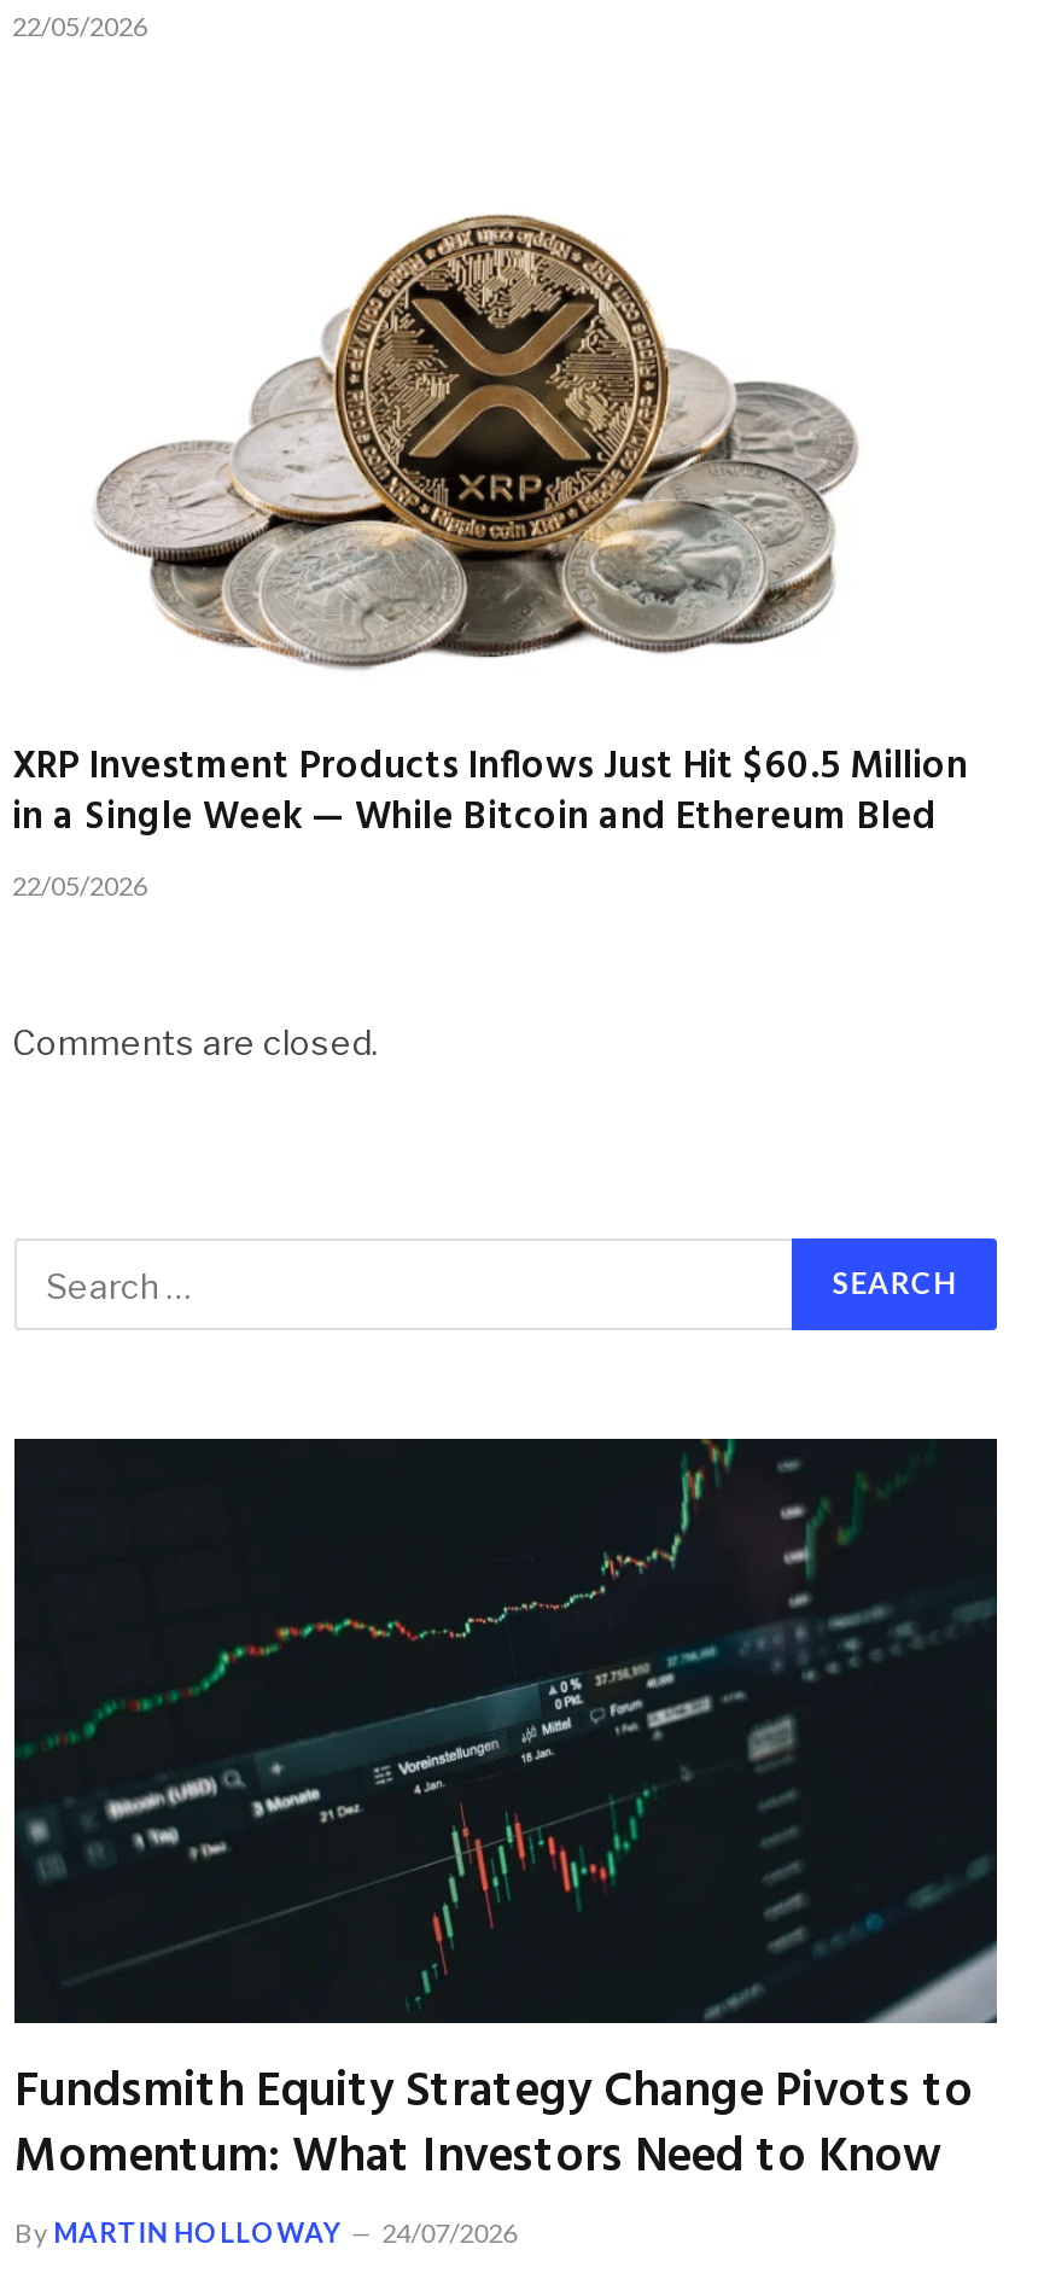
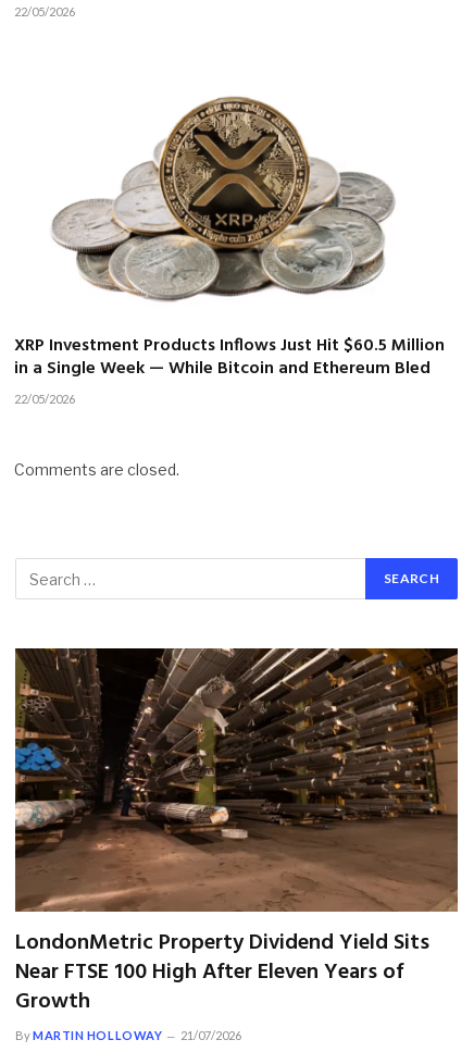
- [image]
- Fundsmith Equity Strategy Change Pivots to
- Momentum: What Investors Need to Know
+ [image]
+ LondonMetric Property Dividend Yield Sits
+ Near FTSE 100 High After Eleven Years of
+ Growth

- By MARTIN HOLLOWAY 24/07/2026
+ By MARTIN HOLLOWAY 21/07/2026
